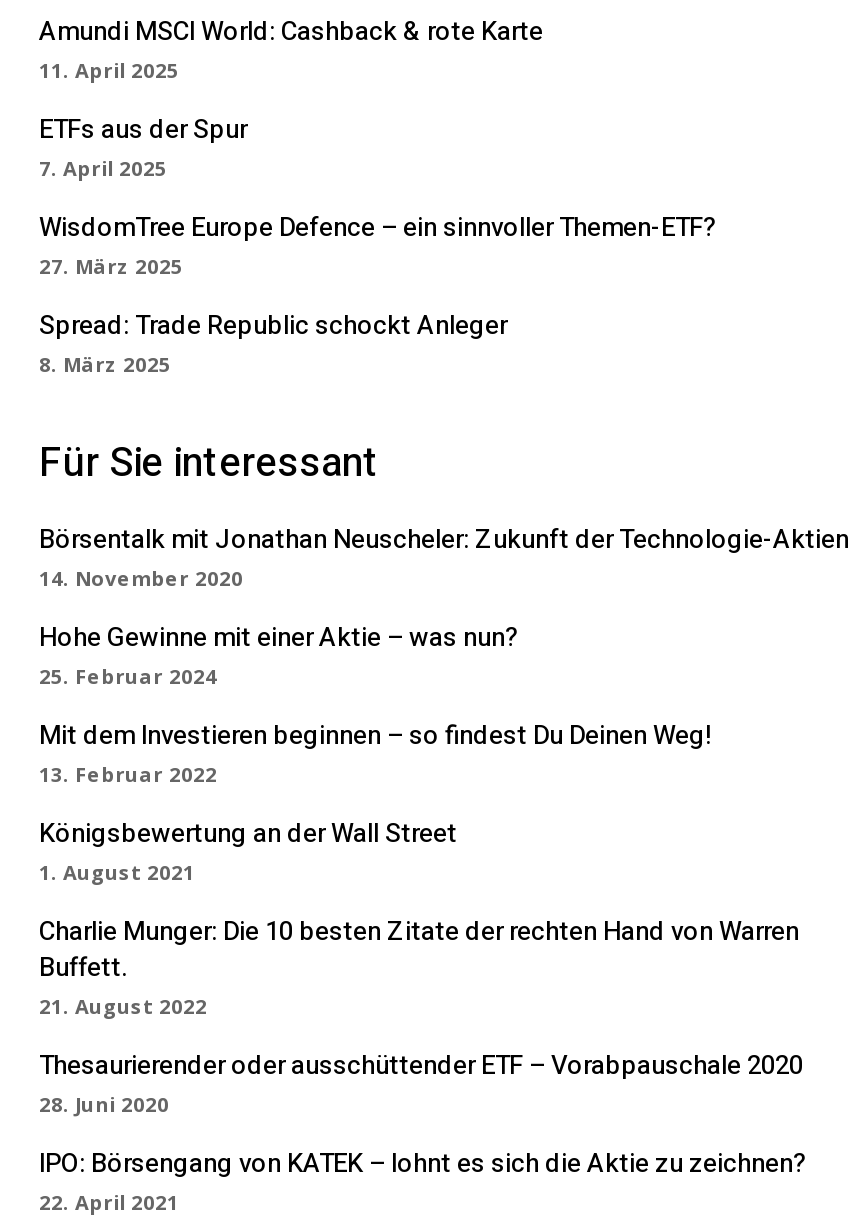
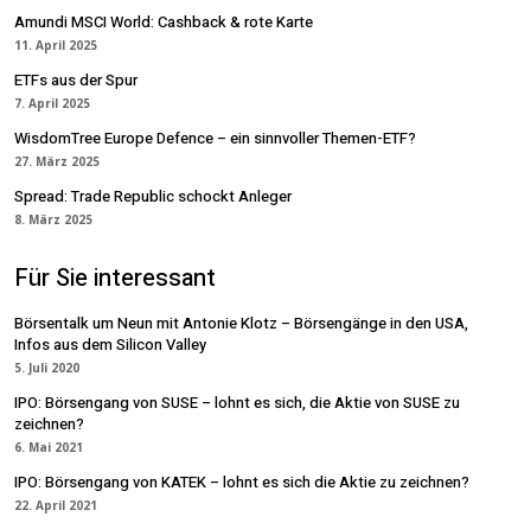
- Börsentalk mit Jonathan Neuscheler: Zukunft der Technologie-Aktien
- 14. November 2020
- Hohe Gewinne mit einer Aktie – was nun?
- 25. Februar 2024
- Mit dem Investieren beginnen – so findest Du Deinen Weg!
- 13. Februar 2022
- Königsbewertung an der Wall Street
- 1. August 2021
- Charlie Munger: Die 10 besten Zitate der rechten Hand von Warren
- Buffett.
- 21. August 2022
- Thesaurierender oder ausschüttender ETF – Vorabpauschale 2020
- 28. Juni 2020
+ Börsentalk um Neun mit Antonie Klotz – Börsengänge in den USA,
+ Infos aus dem Silicon Valley
+ 5. Juli 2020
+ IPO: Börsengang von SUSE – lohnt es sich, die Aktie von SUSE zu
+ zeichnen?
+ 6. Mai 2021
